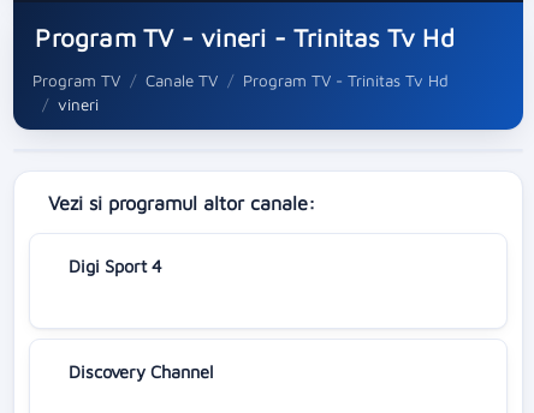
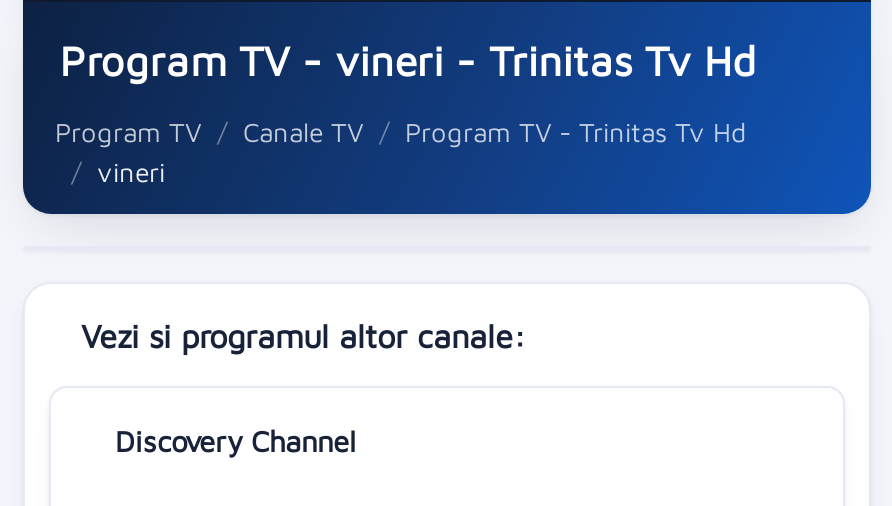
- Digi Sport 4
